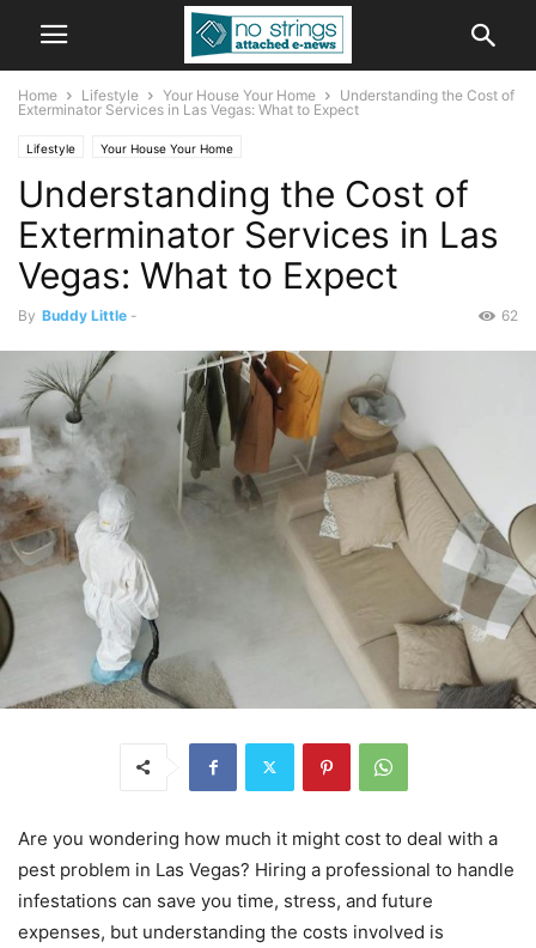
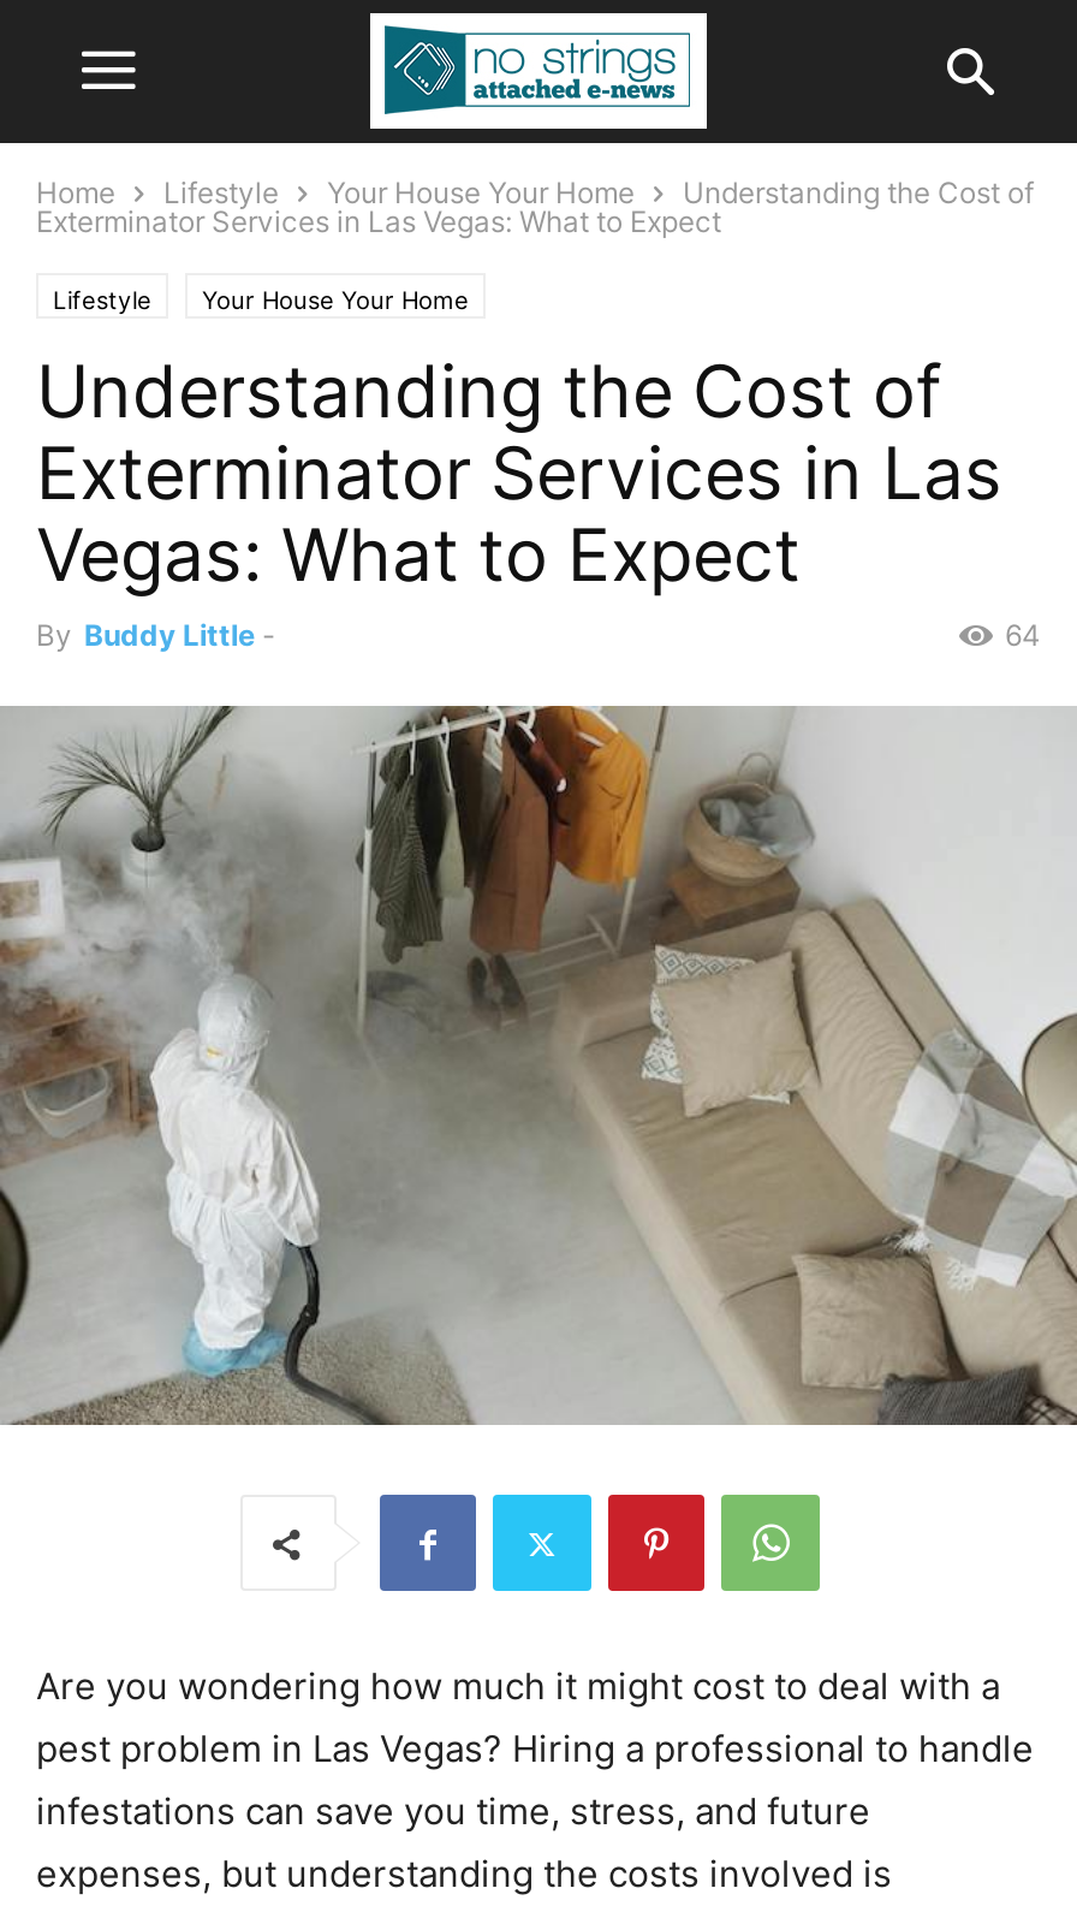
- 62
+ 64
